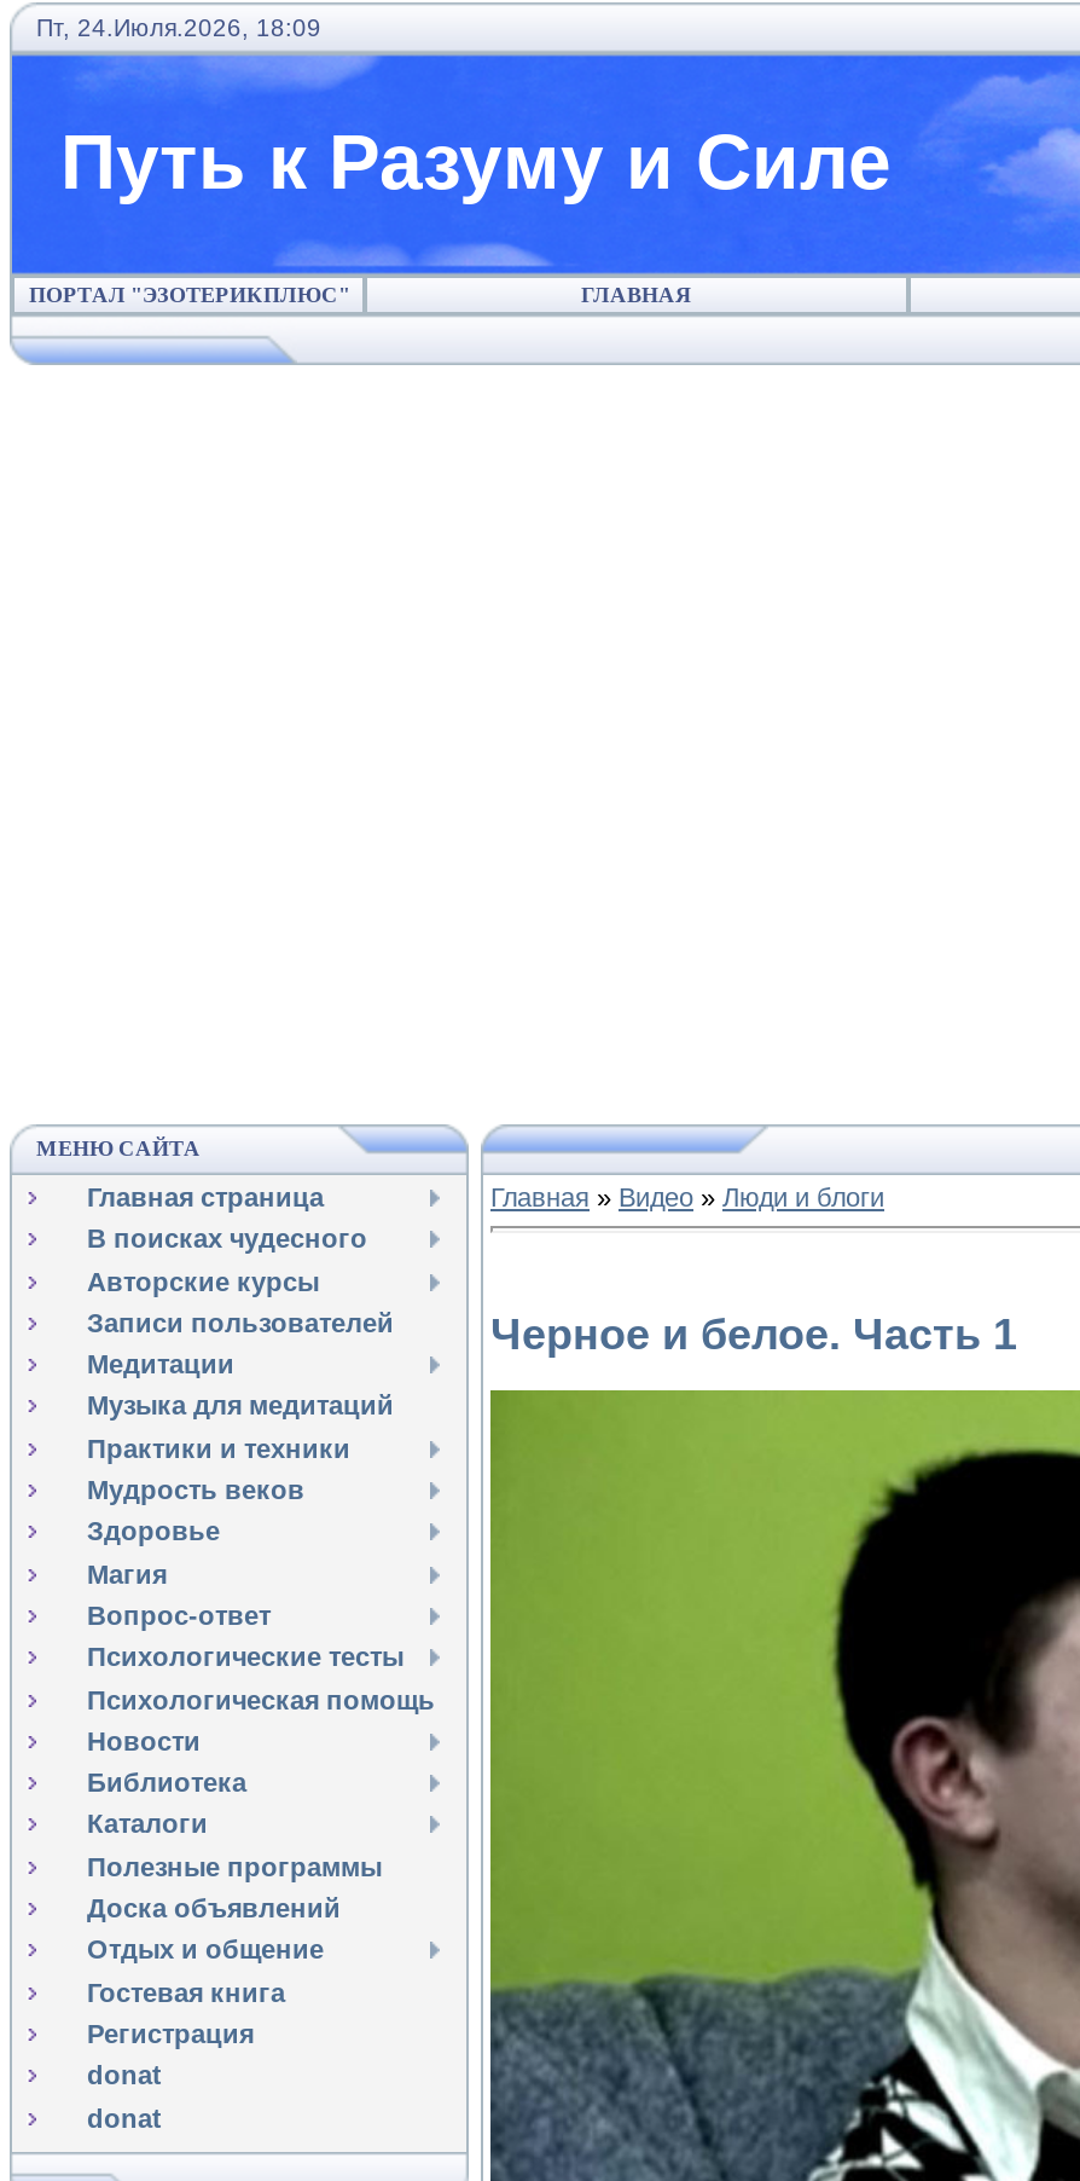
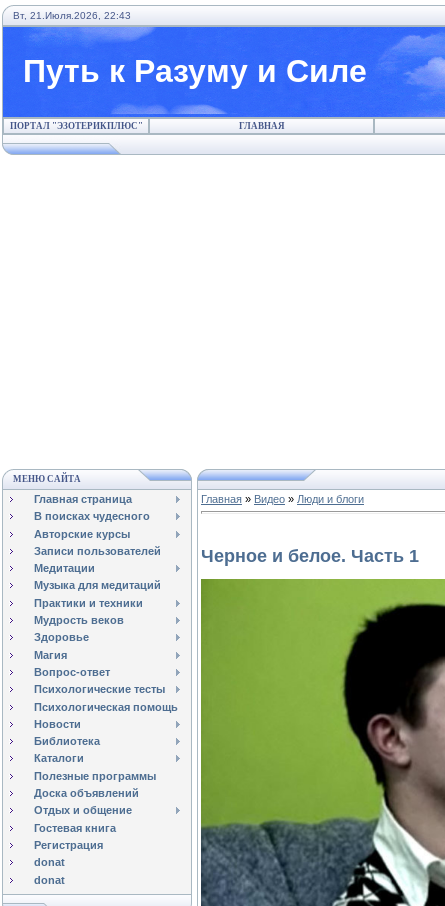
- Пт, 24.Июля.2026, 18:09
+ Вт, 21.Июля.2026, 22:43
